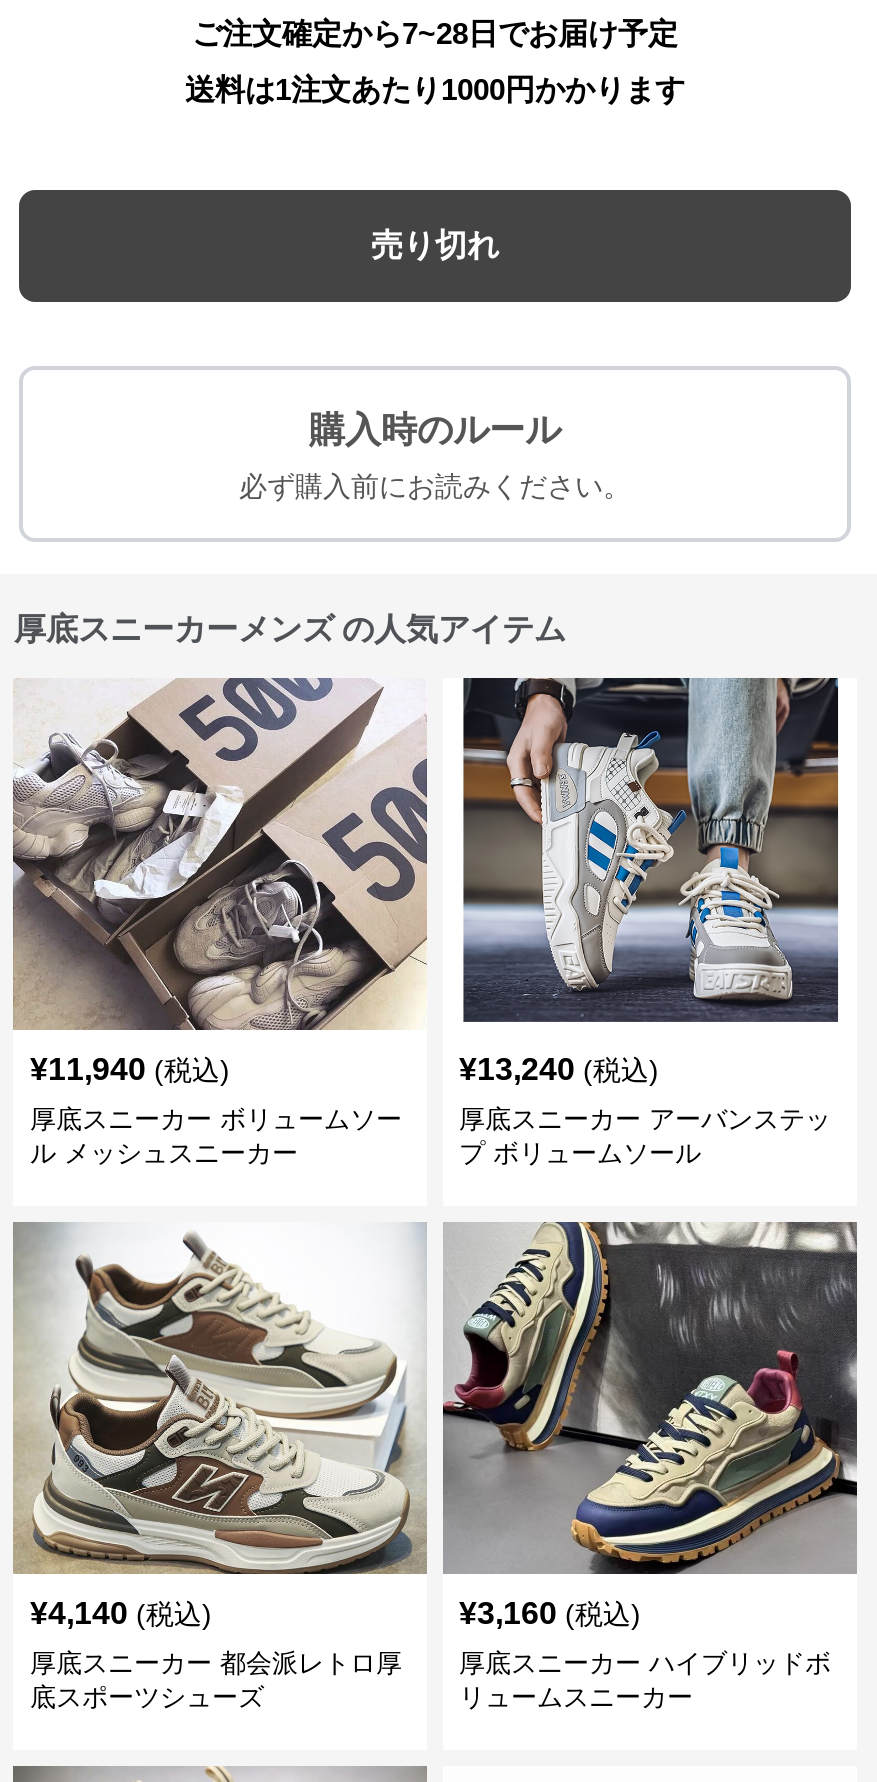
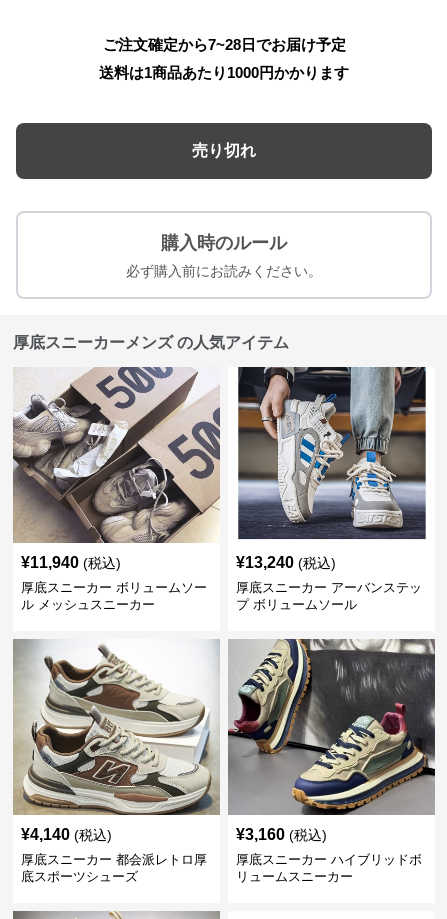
- 送料は1注文あたり1000円かかります
+ 送料は1商品あたり1000円かかります
